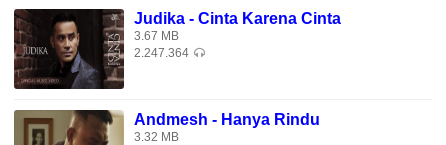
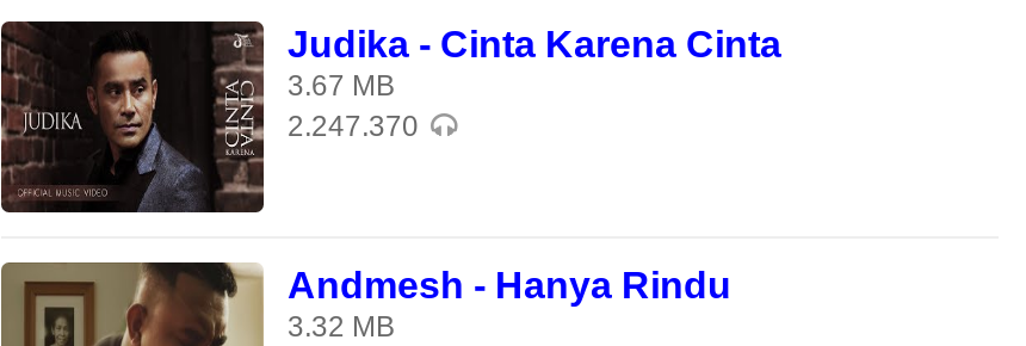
- 2.247.364
+ 2.247.370
